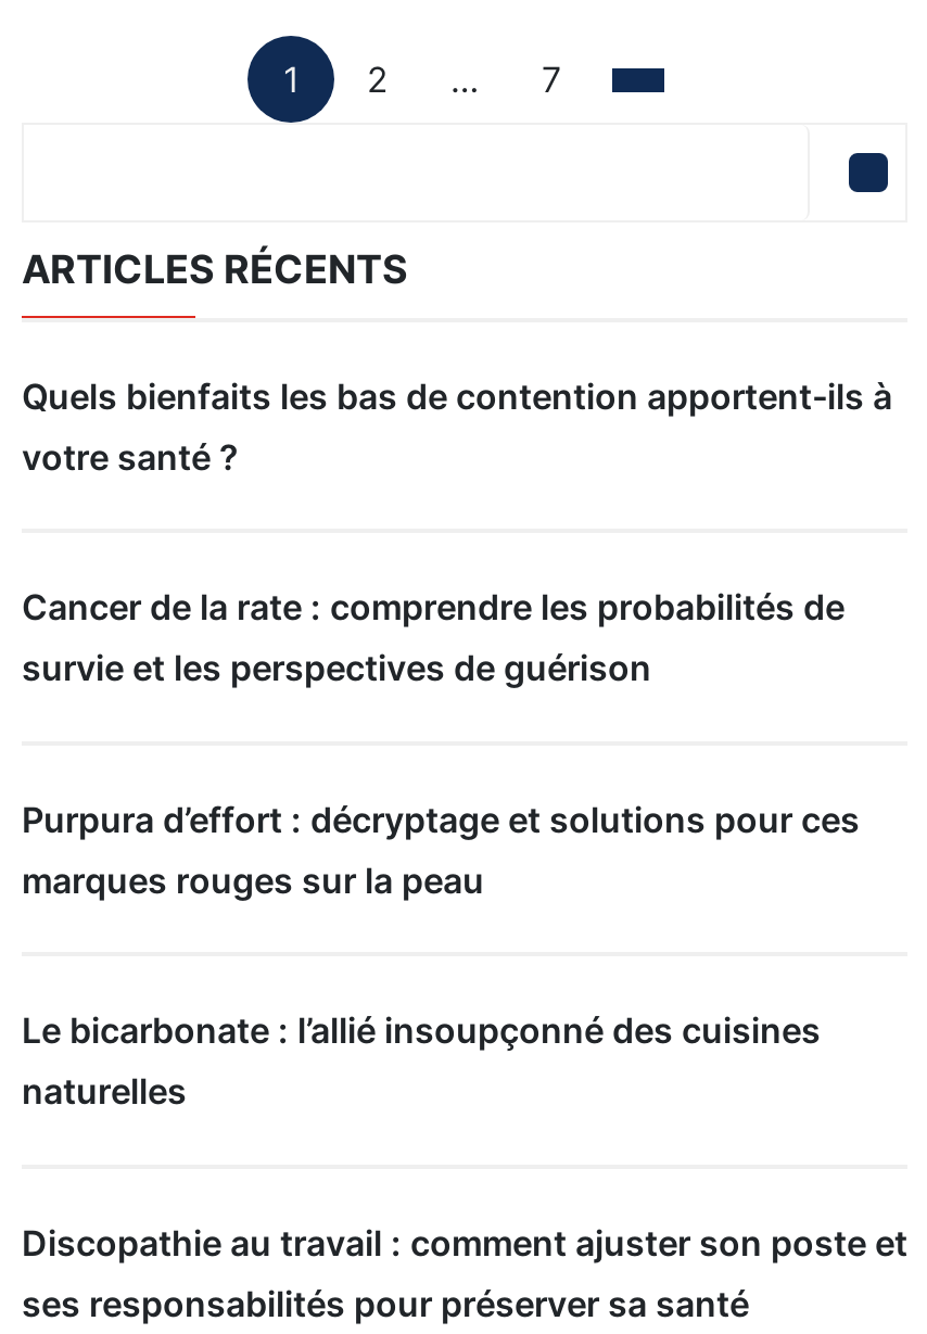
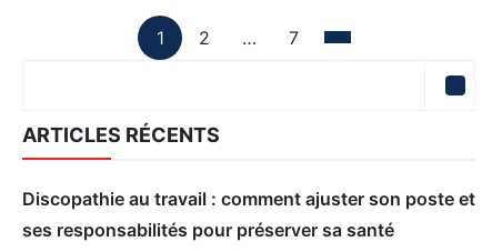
- Quels bienfaits les bas de contention apportent-ils à
- votre santé ?
- Cancer de la rate : comprendre les probabilités de
- survie et les perspectives de guérison
- Purpura d’effort : décryptage et solutions pour ces
- marques rouges sur la peau
- Le bicarbonate : l’allié insoupçonné des cuisines
- naturelles
